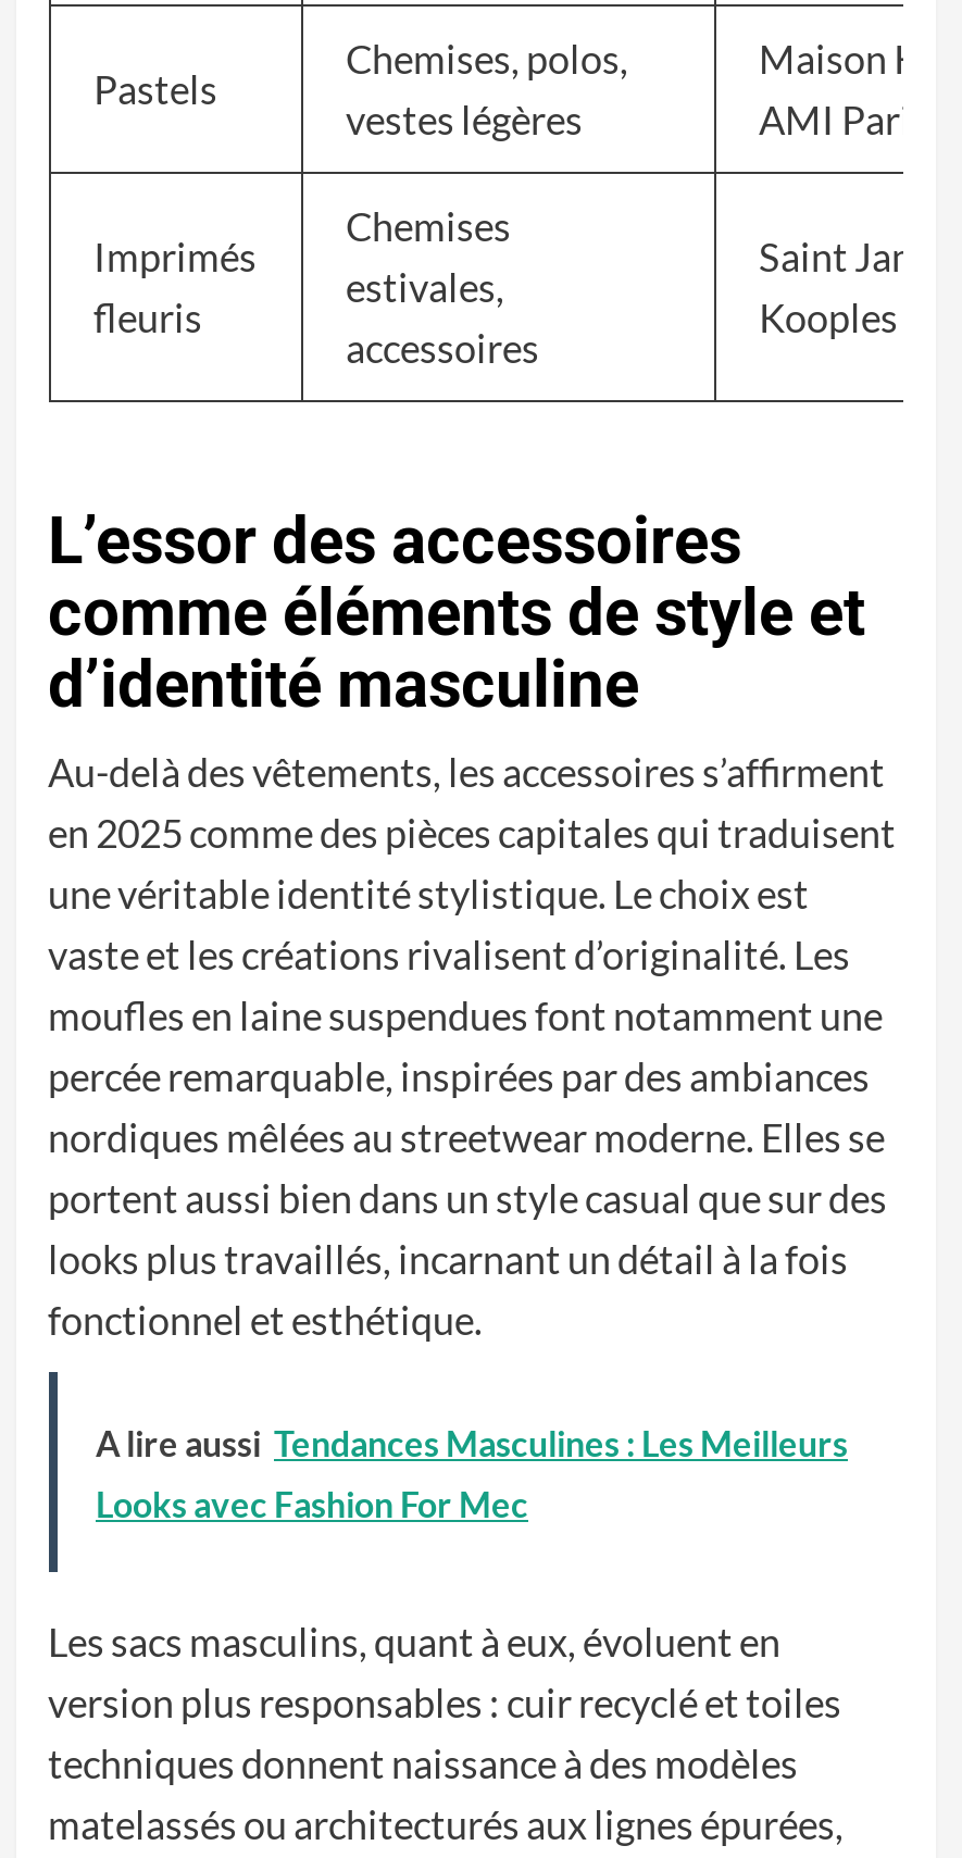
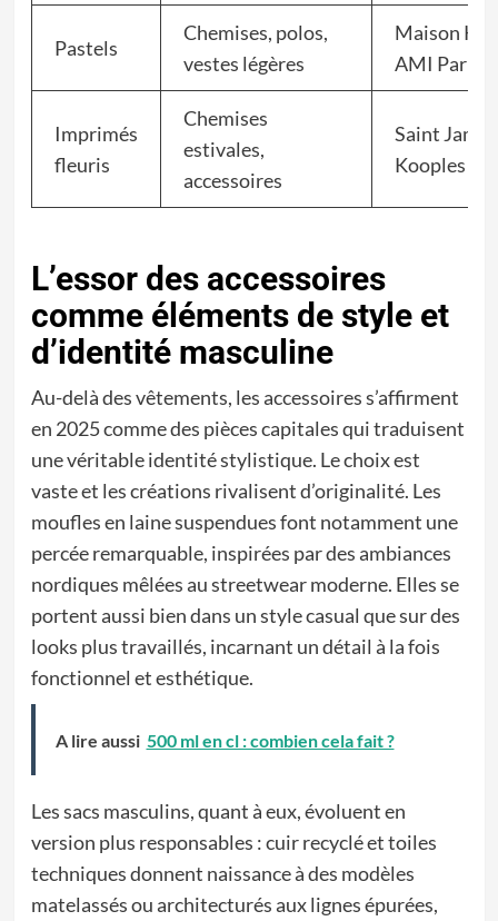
- A lire aussi Tendances Masculines : Les Meilleurs
- Looks avec Fashion For Mec
+ A lire aussi 500 ml en cl : combien cela fait ?
